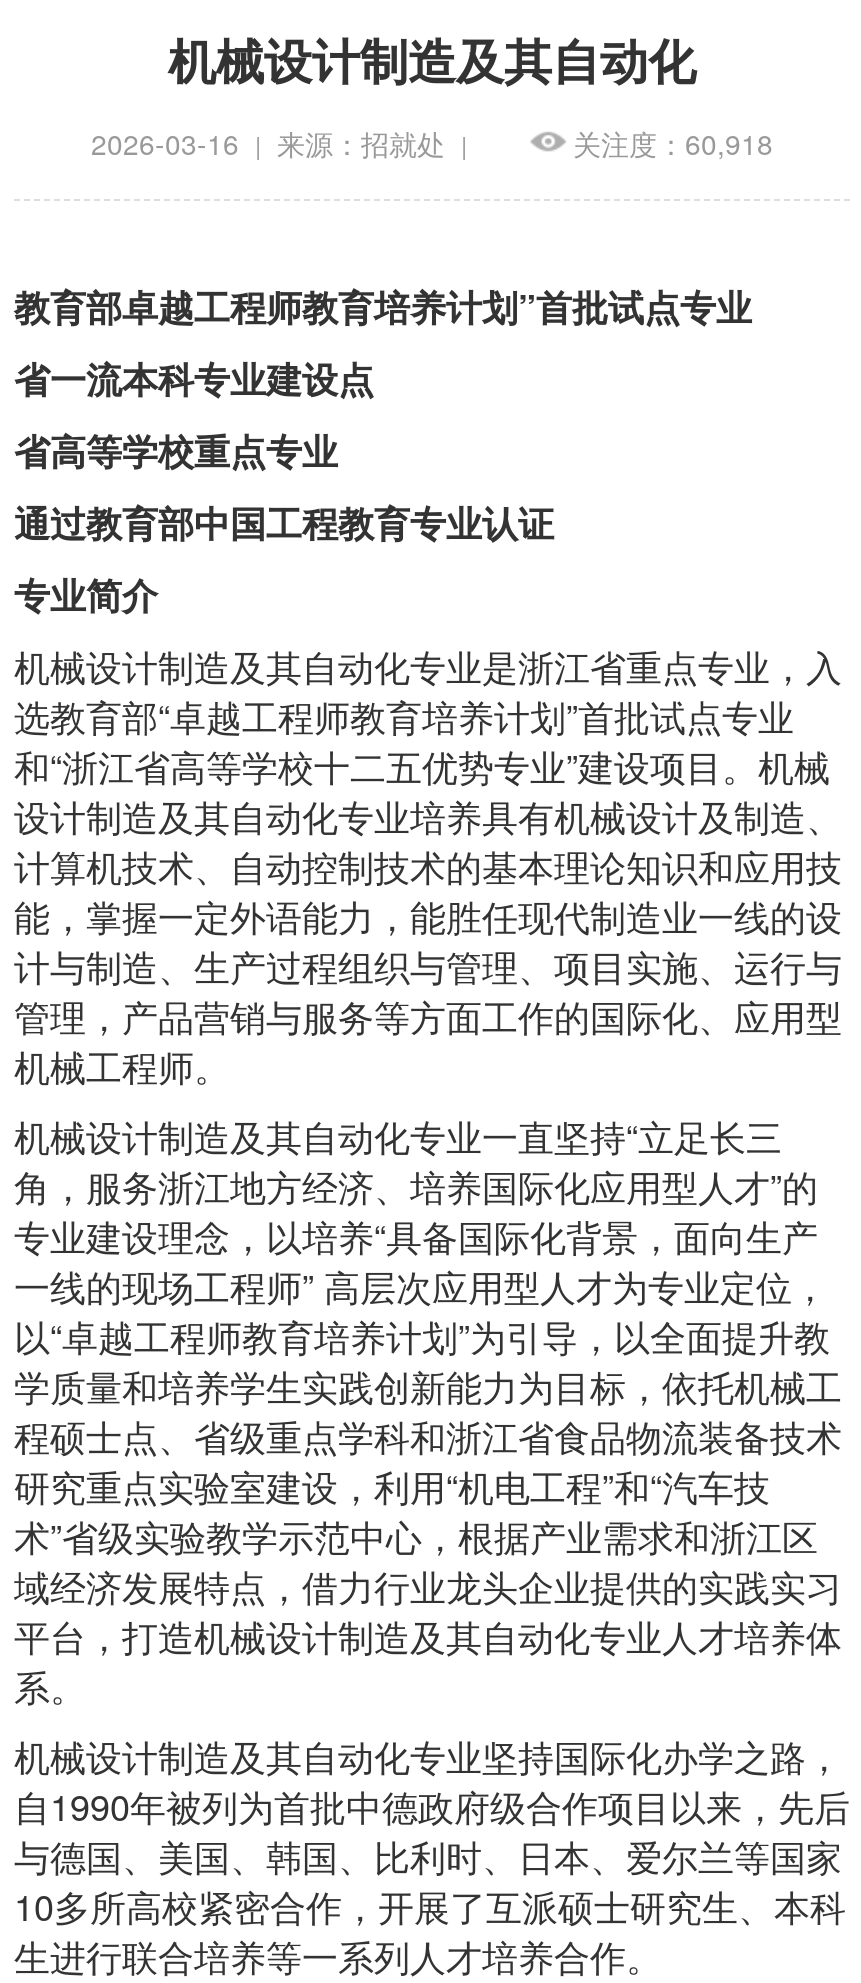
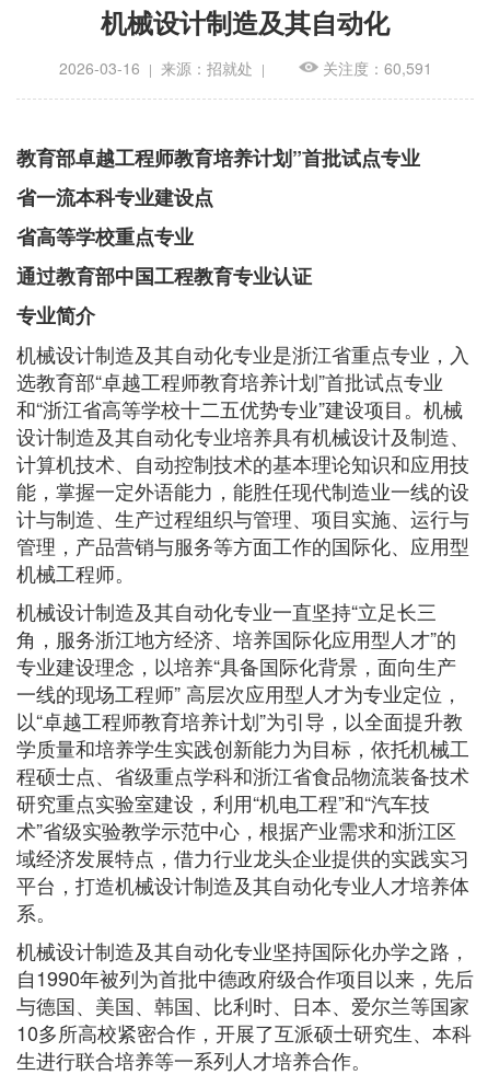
- 关注度：60,918
+ 关注度：60,591
